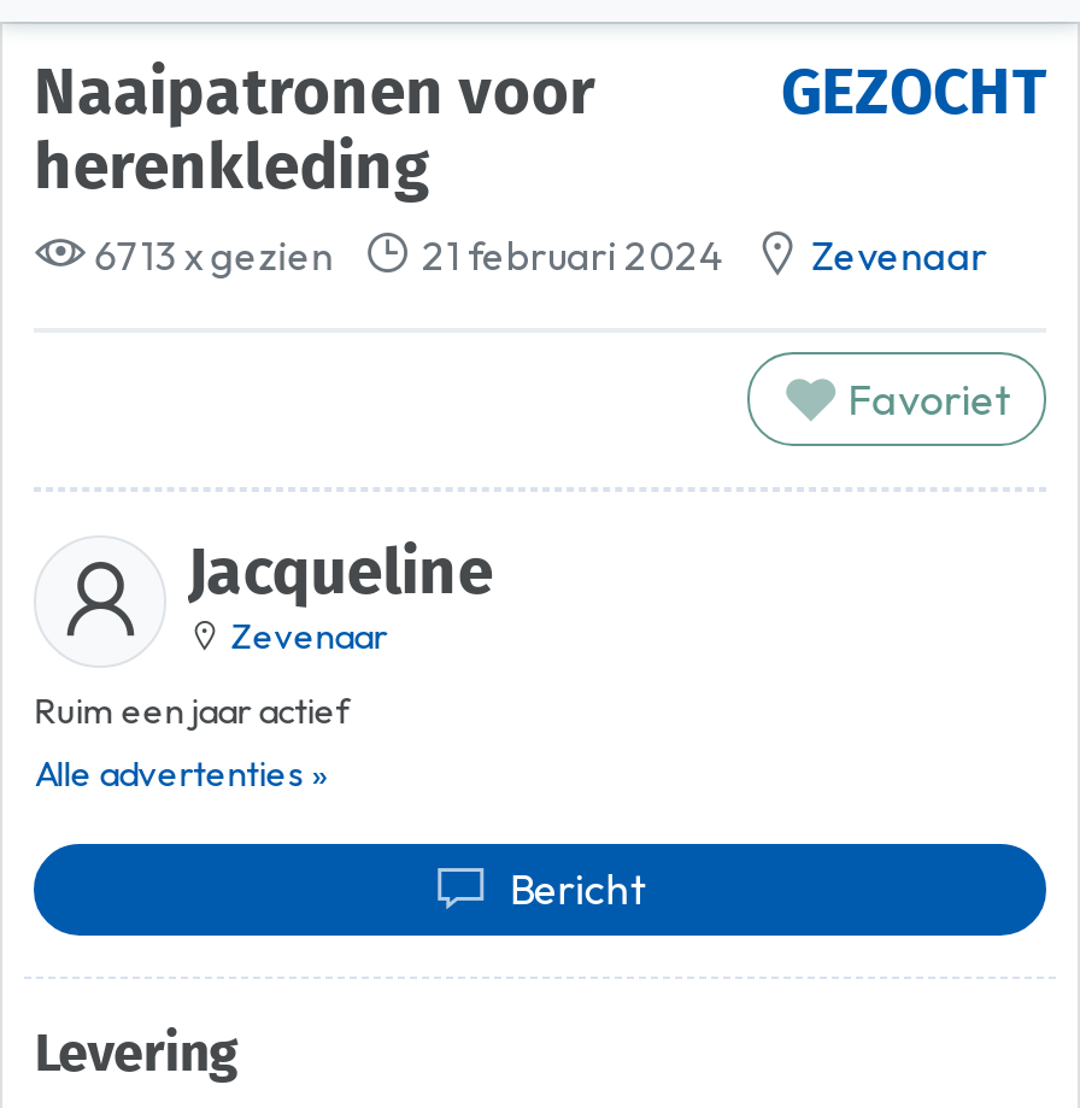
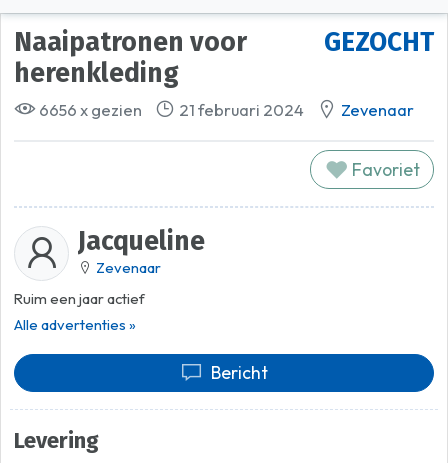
- 6713 x gezien 21 februari 2024 Zevenaar
+ 6656 x gezien 21 februari 2024 Zevenaar
